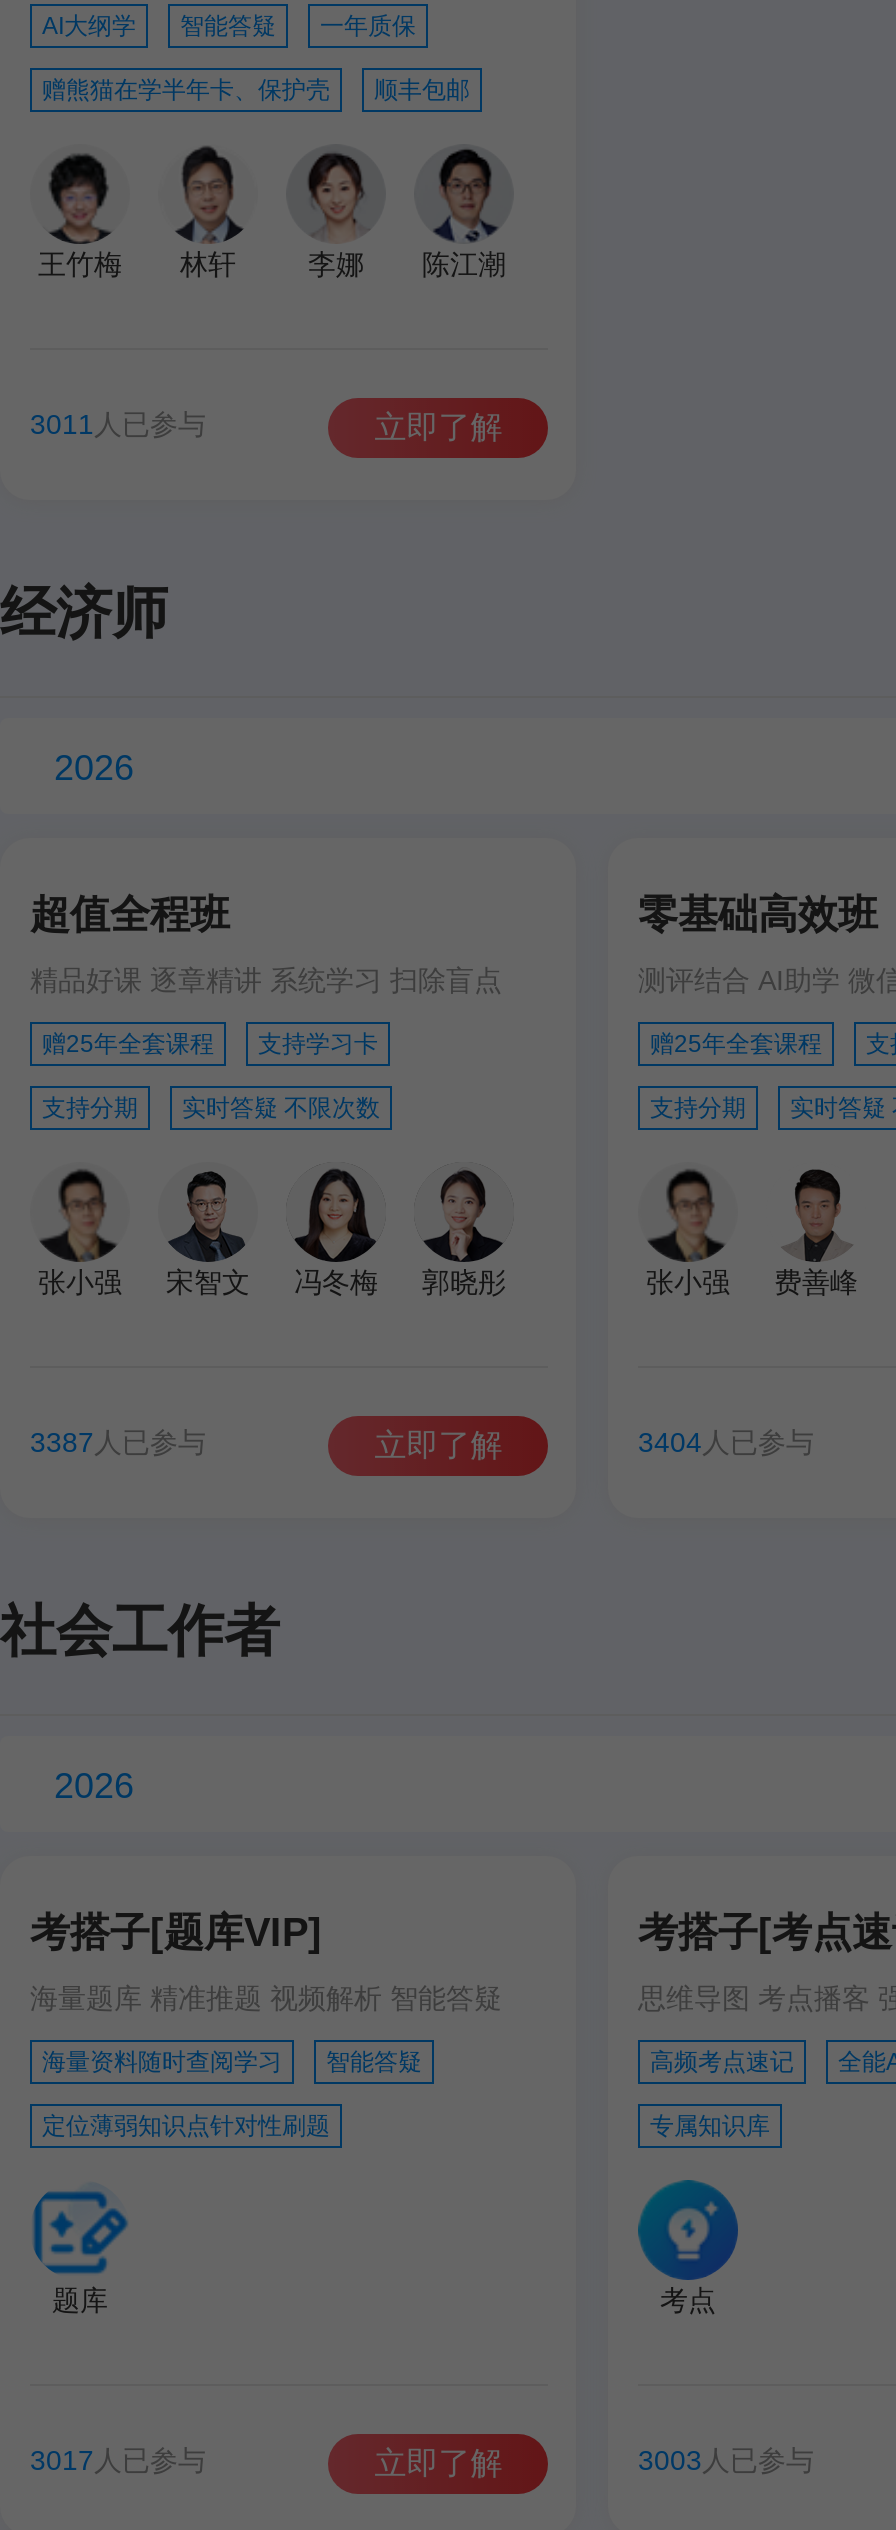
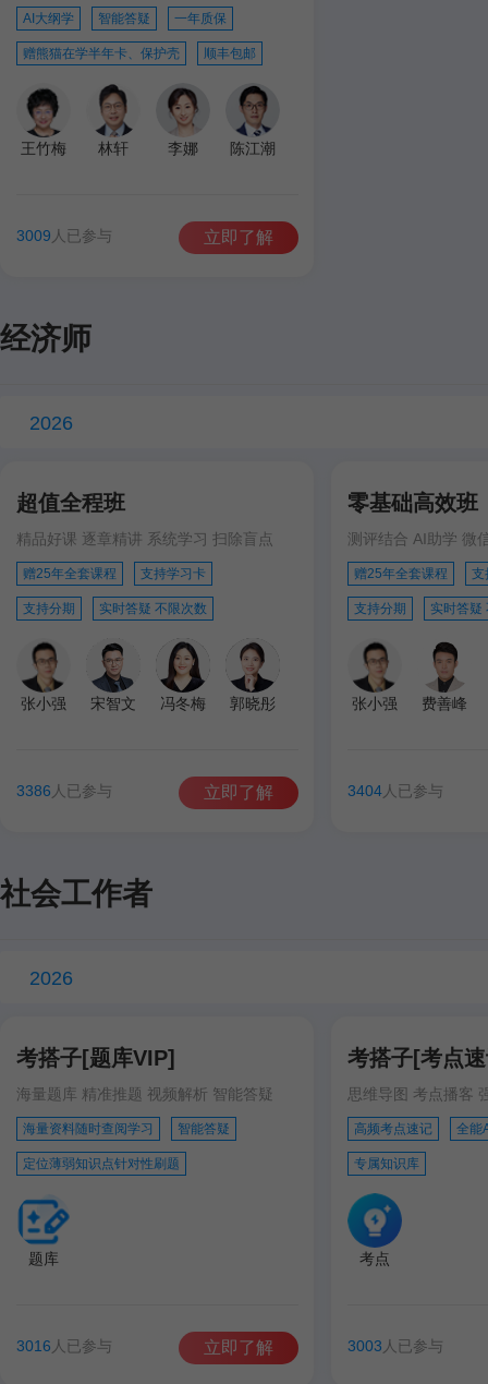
- 3011人已参与
+ 3009人已参与

- 3387人已参与
+ 3386人已参与

- 3017人已参与
+ 3016人已参与
